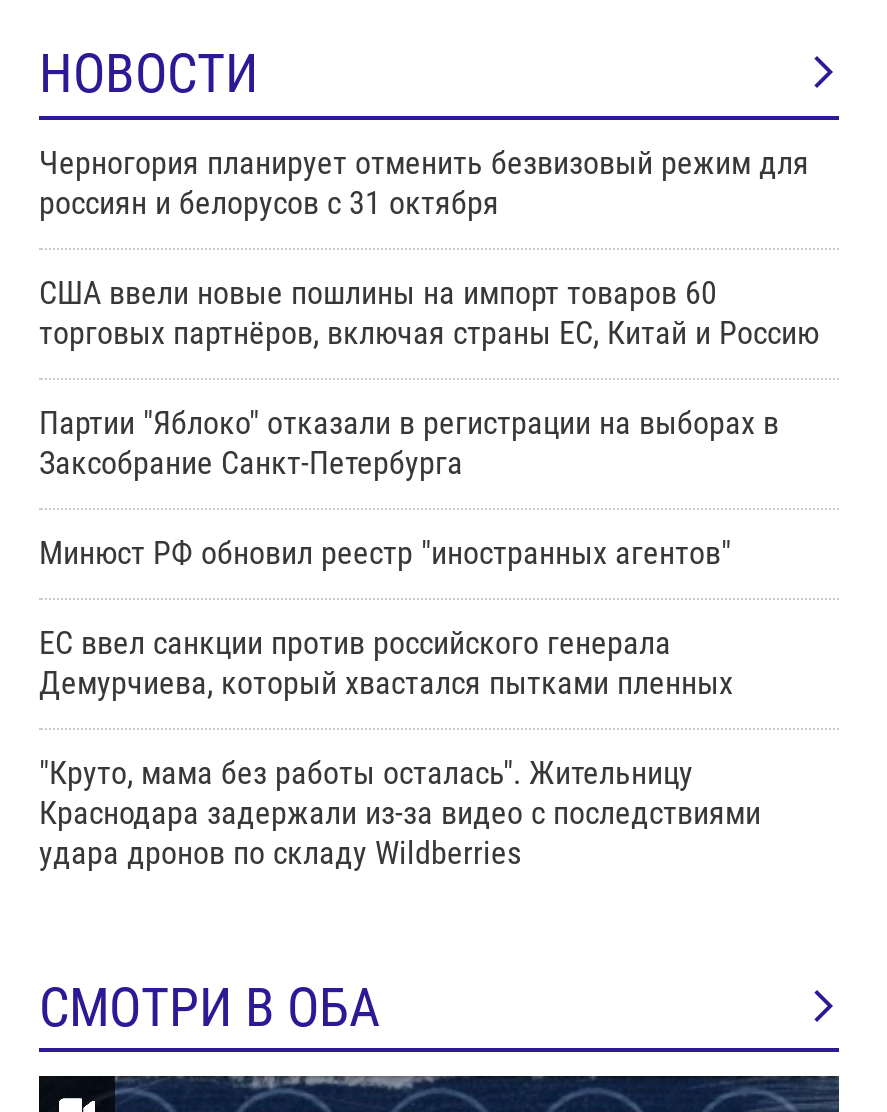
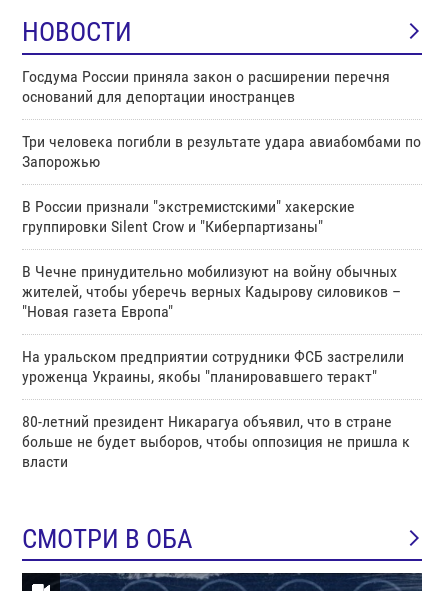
- Черногория планирует отменить безвизовый режим для
- россиян и белорусов с 31 октября
+ Госдума России приняла закон о расширении перечня
+ оснований для депортации иностранцев

- США ввели новые пошлины на импорт товаров 60
- торговых партнёров, включая страны ЕС, Китай и Россию
+ Три человека погибли в результате удара авиабомбами по
+ Запорожью

- Партии "Яблоко" отказали в регистрации на выборах в
- Заксобрание Санкт-Петербурга
+ В России признали "экстремистскими" хакерские
+ группировки Silent Crow и "Киберпартизаны"

- Минюст РФ обновил реестр "иностранных агентов"
+ В Чечне принудительно мобилизуют на войну обычных
+ жителей, чтобы уберечь верных Кадырову силовиков –
+ "Новая газета Европа"

- ЕС ввел санкции против российского генерала
- Демурчиева, который хвастался пытками пленных
+ На уральском предприятии сотрудники ФСБ застрелили
+ уроженца Украины, якобы "планировавшего теракт"

- "Круто, мама без работы осталась". Жительницу
- Краснодара задержали из-за видео с последствиями
- удара дронов по складу Wildberries
+ 80-летний президент Никарагуа объявил, что в стране
+ больше не будет выборов, чтобы оппозиция не пришла к
+ власти
